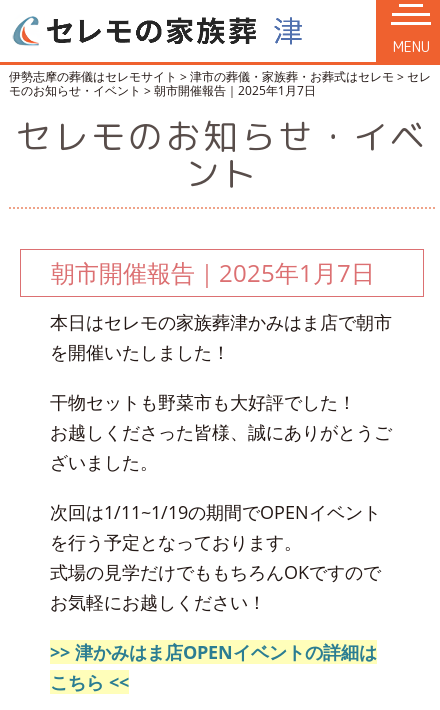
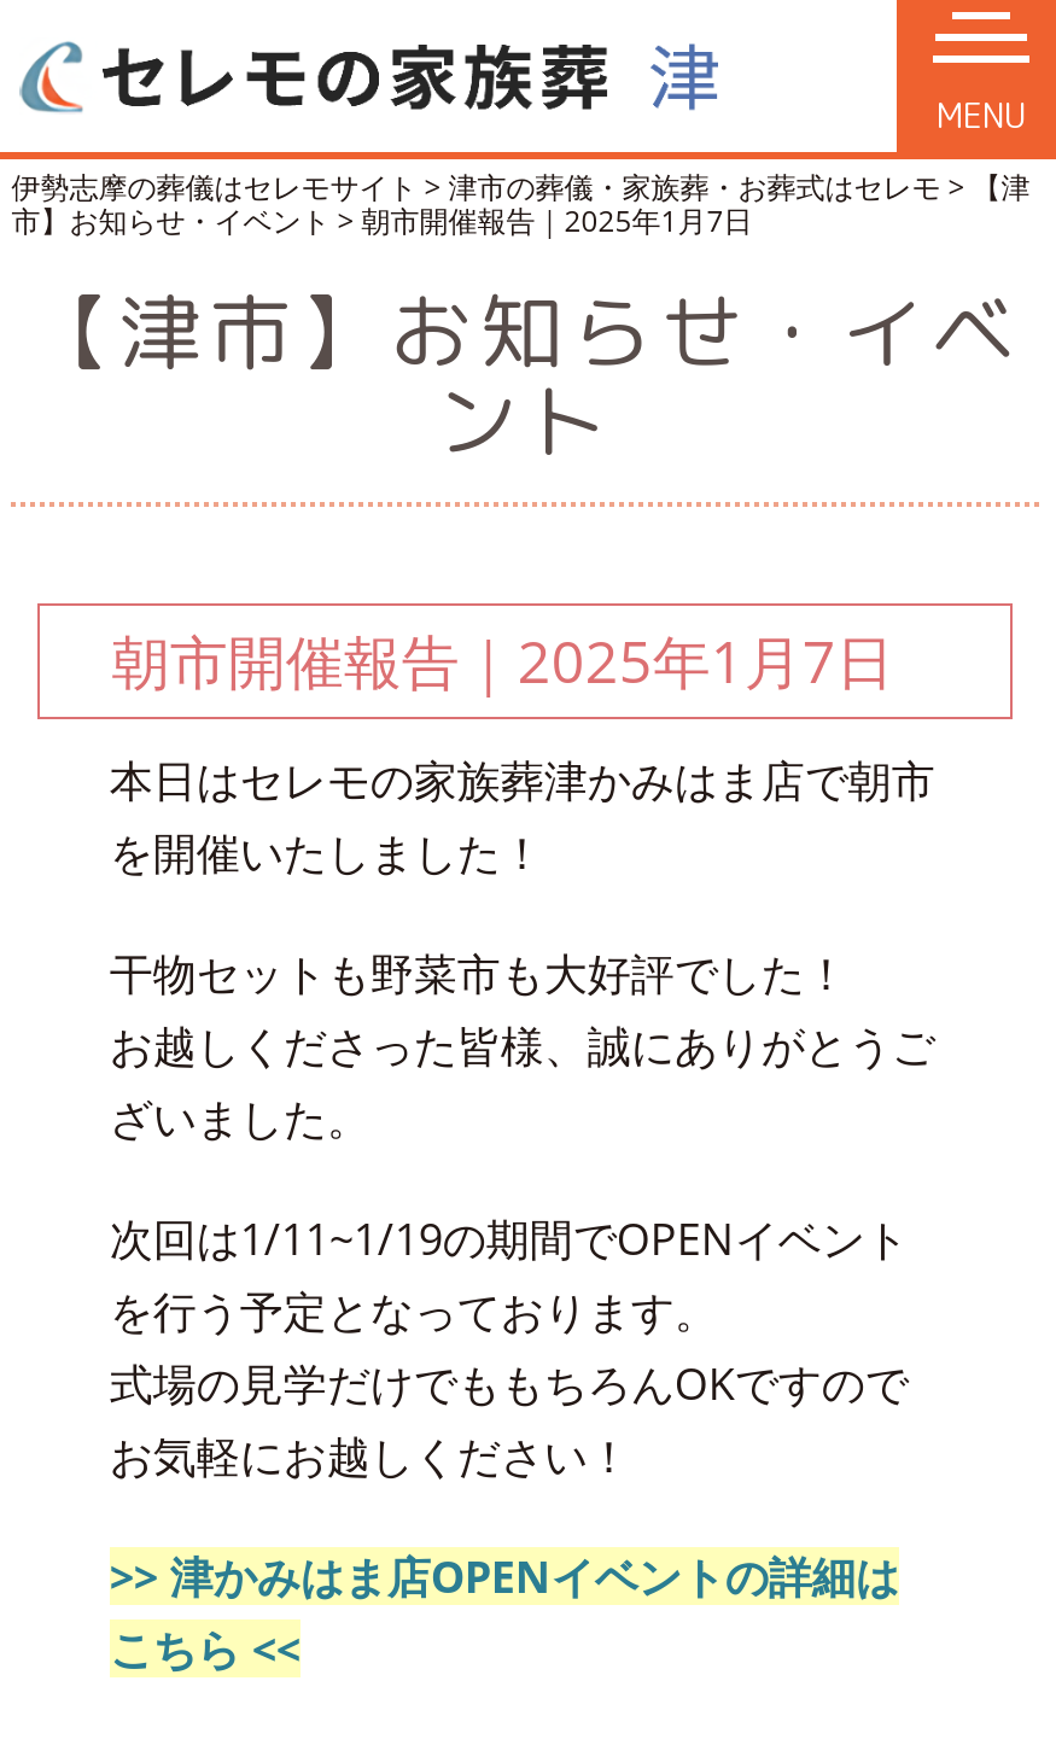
- 伊勢志摩の葬儀はセレモサイト>津市の葬儀・家族葬・お葬式はセレモ>セレ
+ 伊勢志摩の葬儀はセレモサイト>津市の葬儀・家族葬・お葬式はセレモ>【津

- モのお知らせ・イベント>朝市開催報告｜2025年1月7日
+ 市】お知らせ・イベント>朝市開催報告｜2025年1月7日

- セレモのお知らせ・イベ
+ 【津市】お知らせ・イベ
